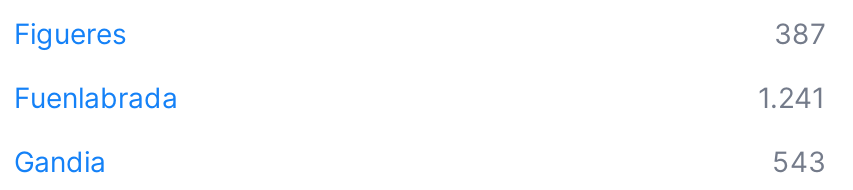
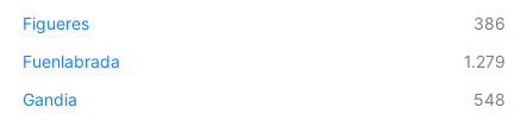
- 387
+ 386

- 1.241
+ 1.279

- 543
+ 548
